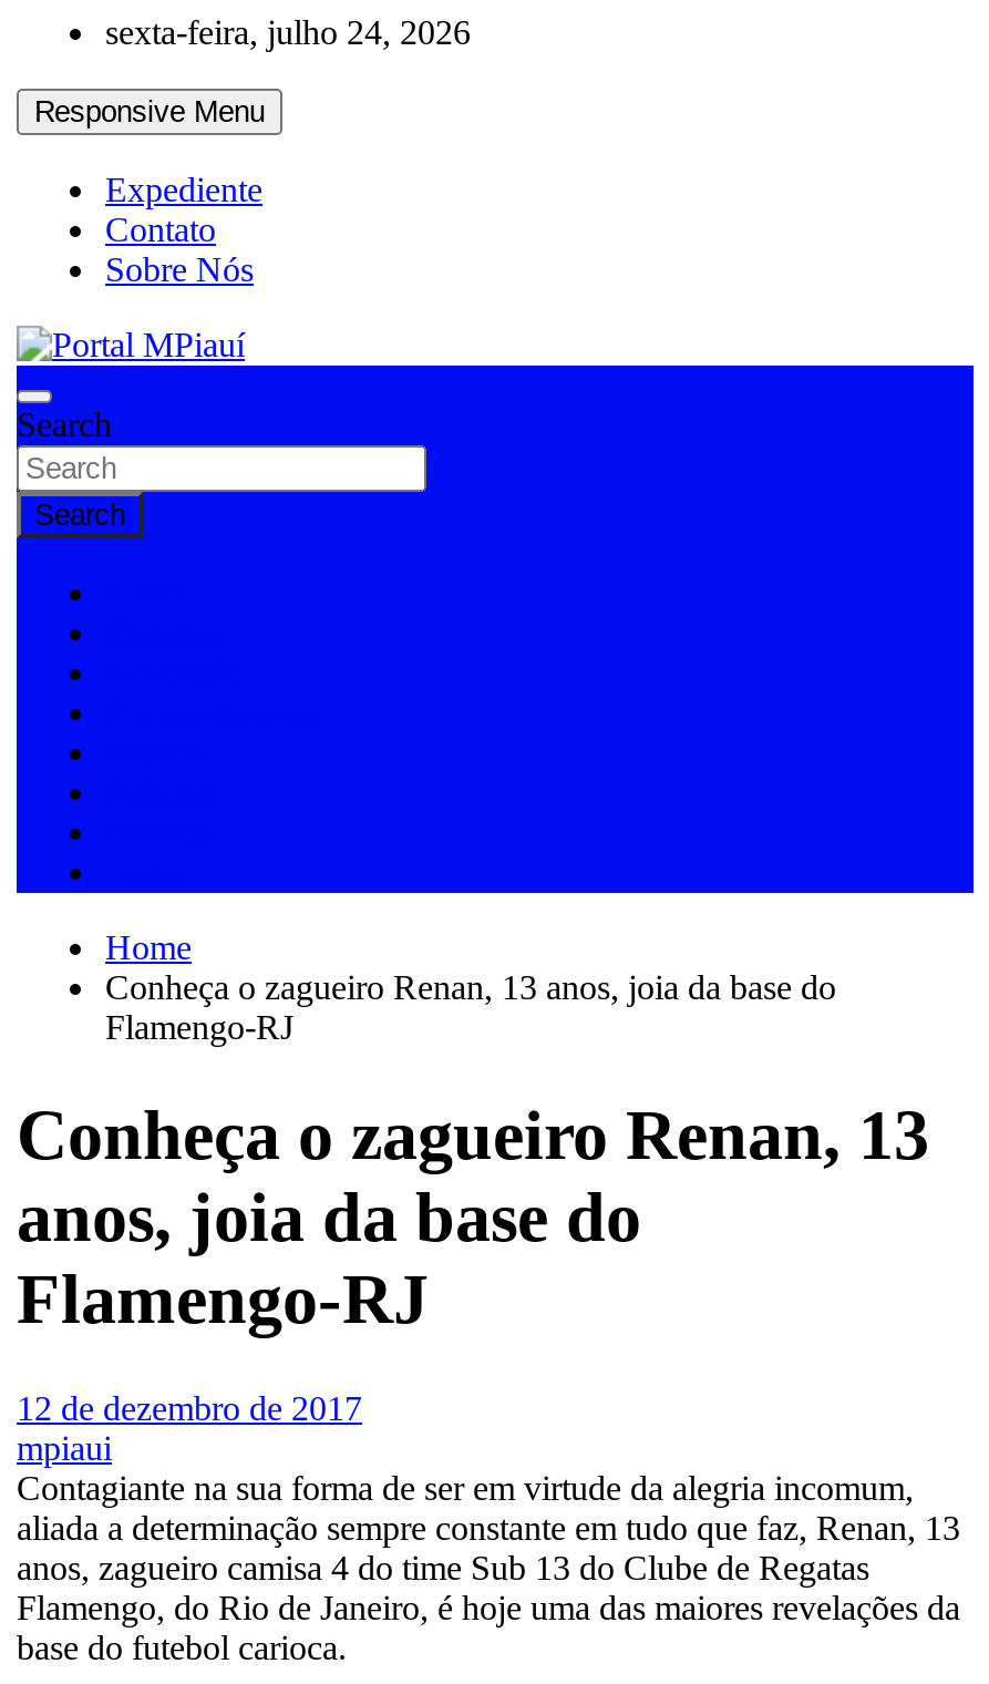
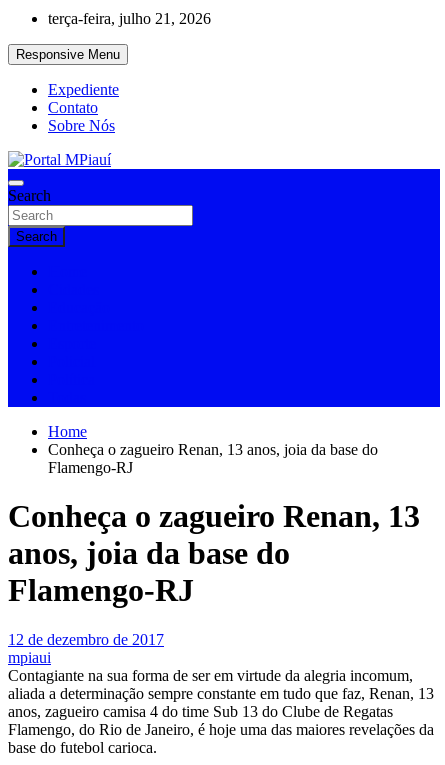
- sexta-feira, julho 24, 2026
+ terça-feira, julho 21, 2026
